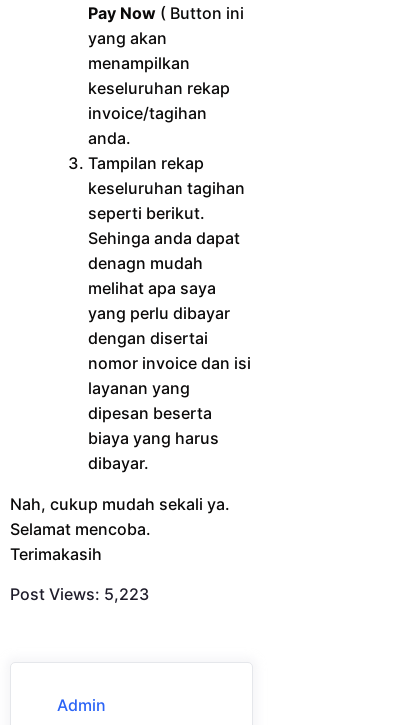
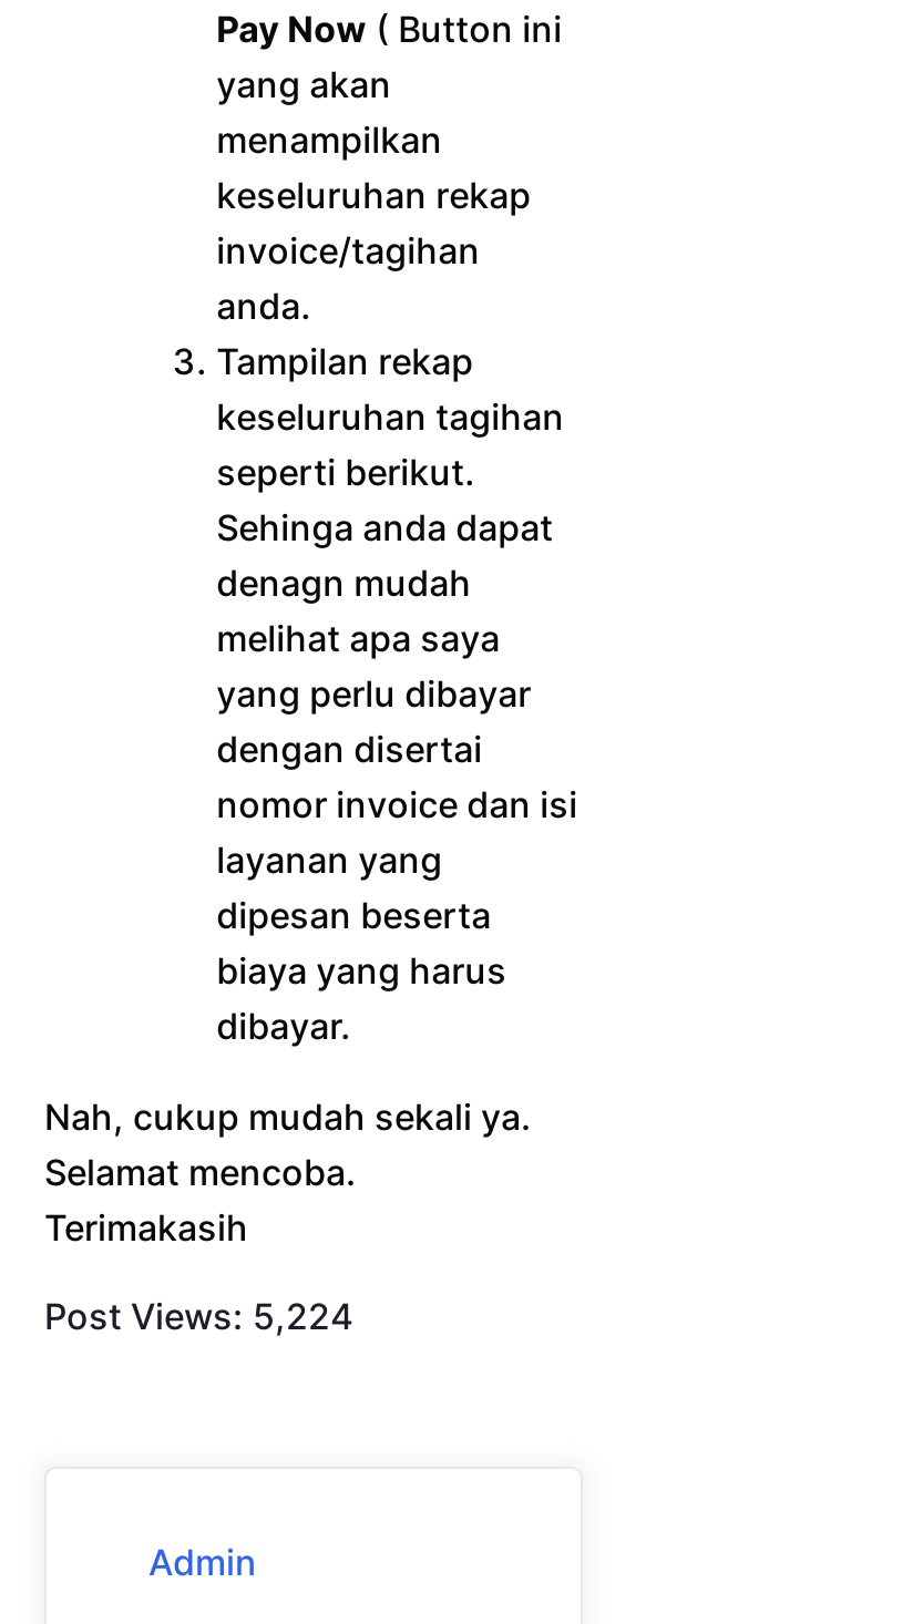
- Post Views: 5,223
+ Post Views: 5,224
